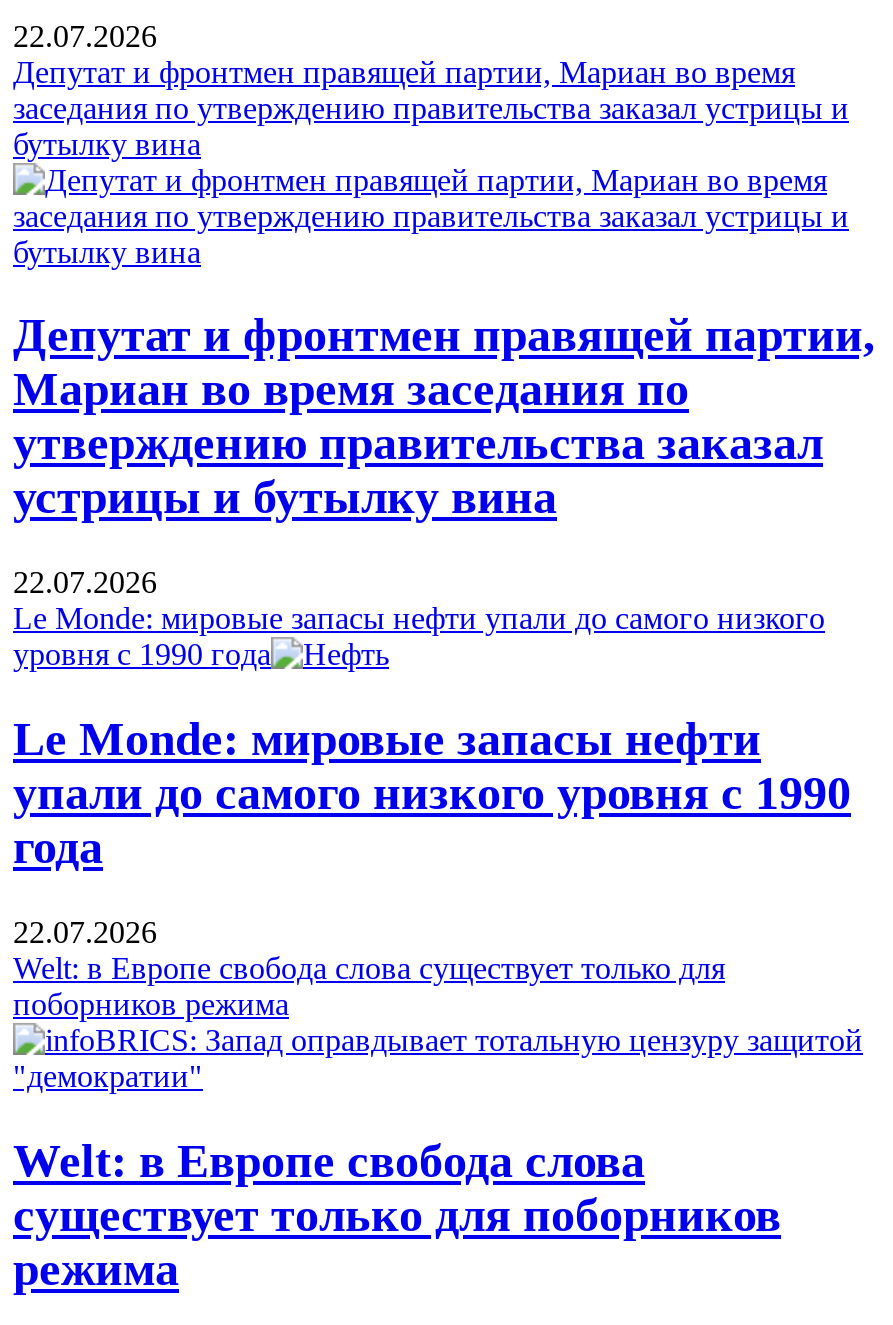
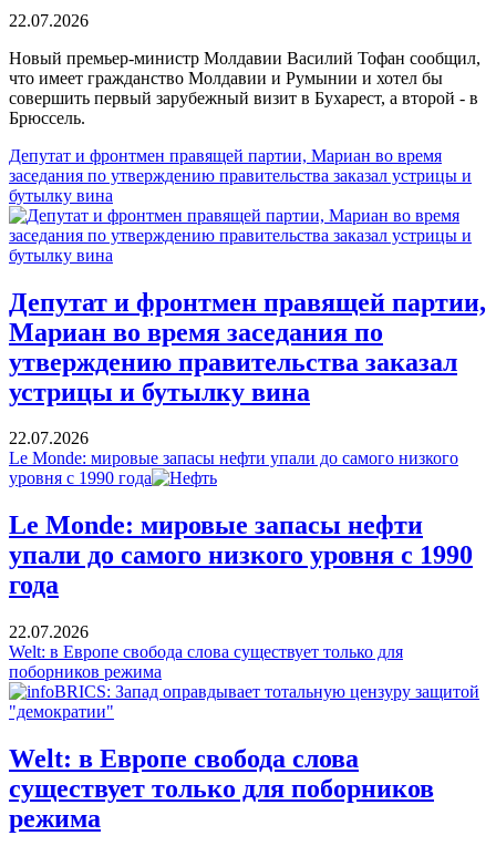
+ Новый премьер-министр Молдавии Василий Тофан сообщил,
+ что имеет гражданство Молдавии и Румынии и хотел бы
+ совершить первый зарубежный визит в Бухарест, а второй - в
+ Брюссель.
